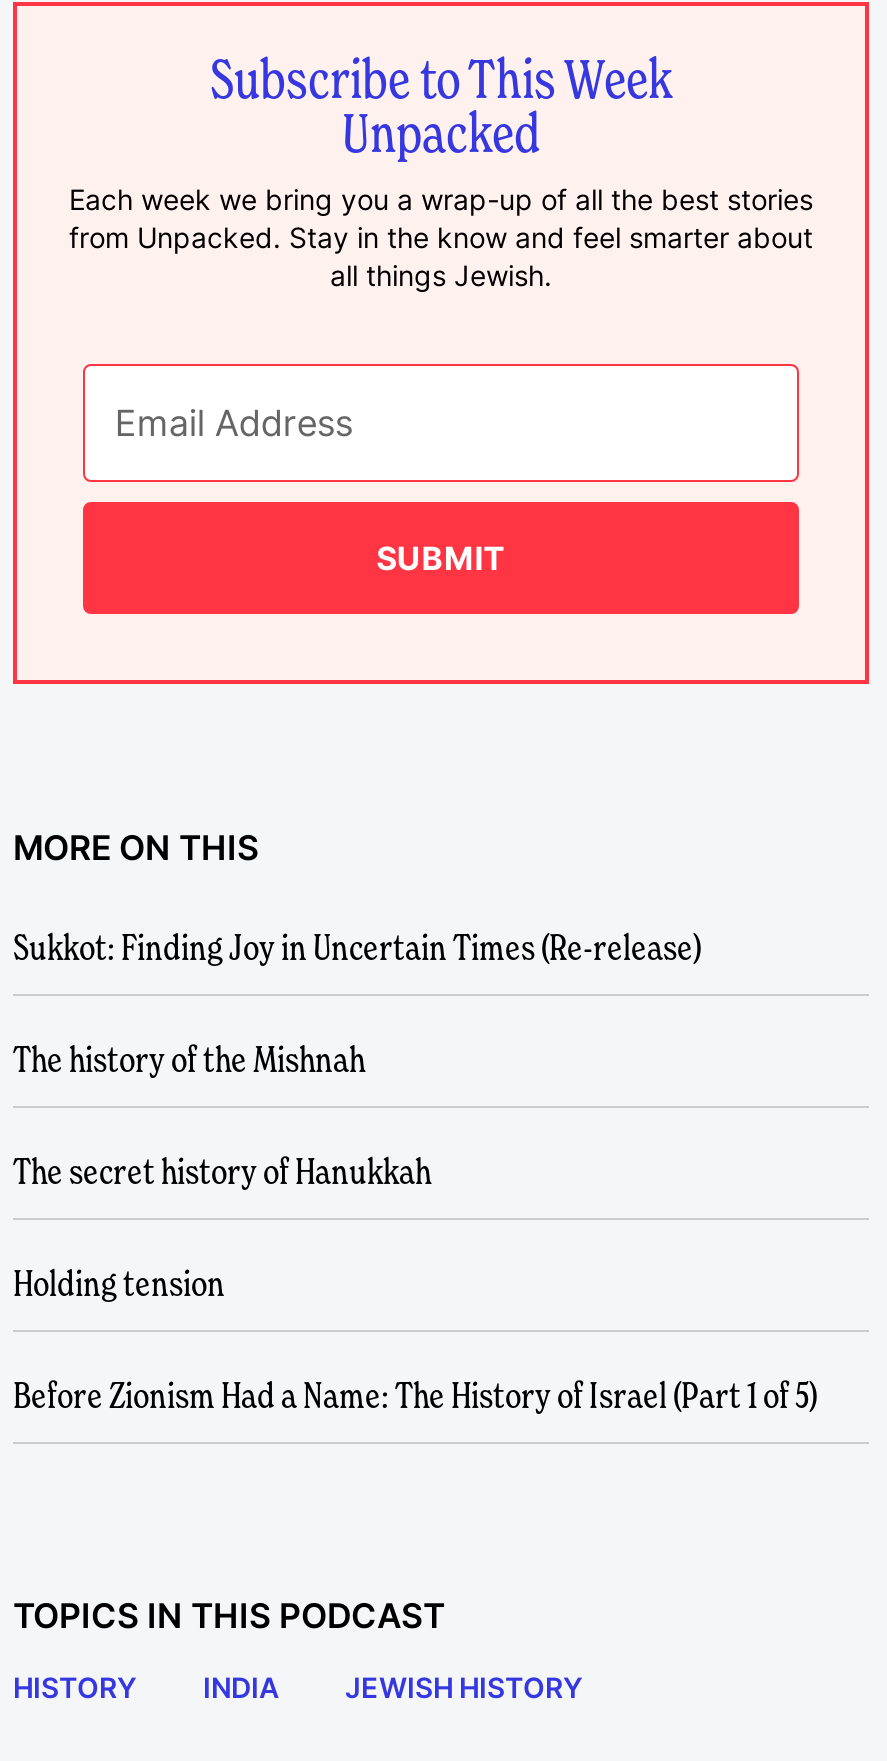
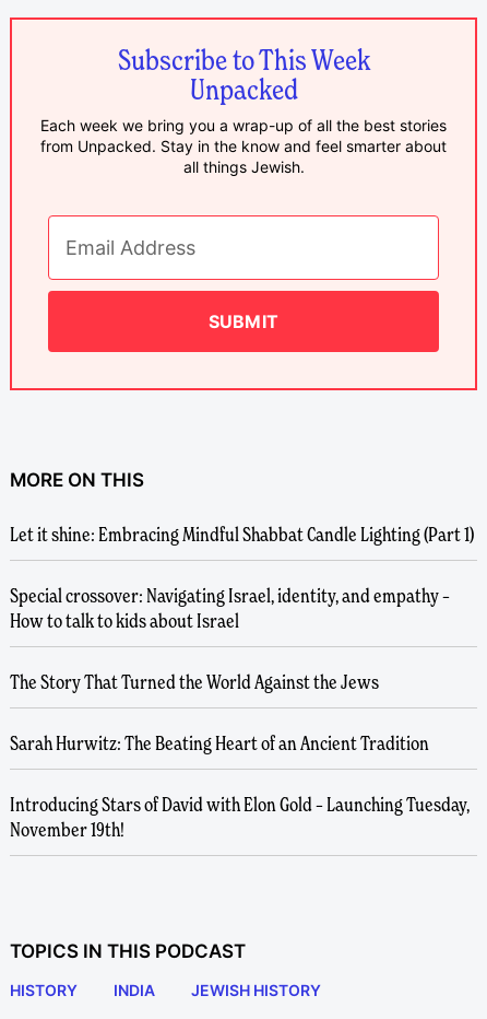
- Sukkot: Finding Joy in Uncertain Times (Re-release)
+ Let it shine: Embracing Mindful Shabbat Candle Lighting (Part 1)

- The history of the Mishnah
+ Special crossover: Navigating Israel, identity, and empathy –
+ How to talk to kids about Israel

- The secret history of Hanukkah
+ The Story That Turned the World Against the Jews

- Holding tension
+ Sarah Hurwitz: The Beating Heart of an Ancient Tradition

- Before Zionism Had a Name: The History of Israel (Part 1 of 5)
+ Introducing Stars of David with Elon Gold – Launching Tuesday,
+ November 19th!
